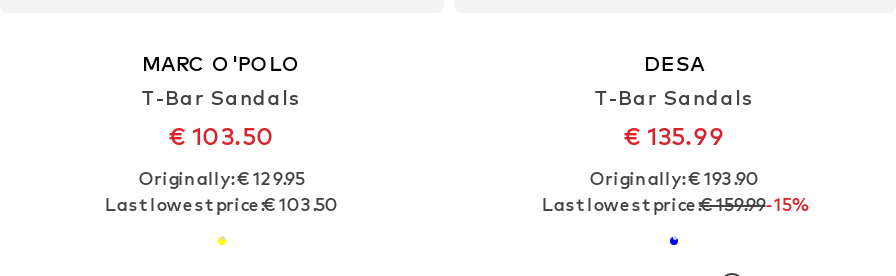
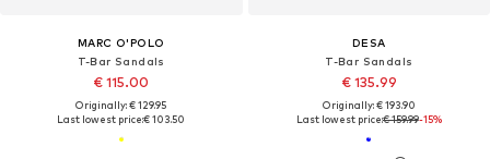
- € 103.50
+ € 115.00
